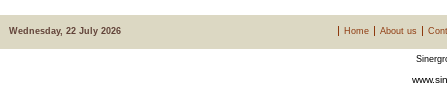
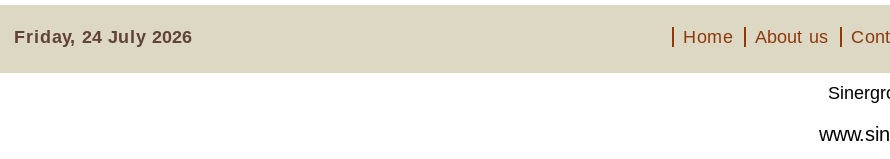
- Wednesday, 22 July 2026
+ Friday, 24 July 2026
